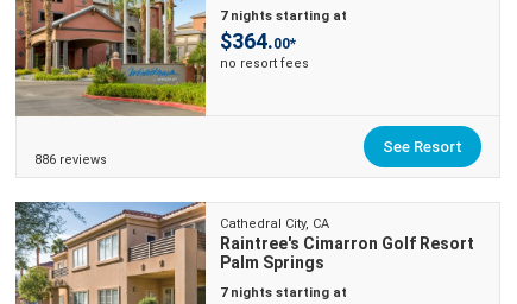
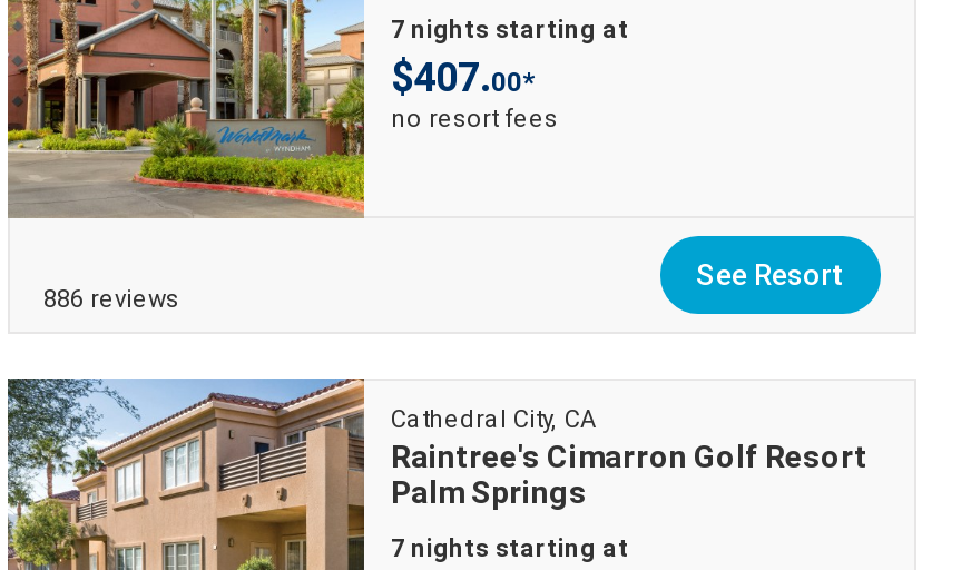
- $364.00*
+ $407.00*
